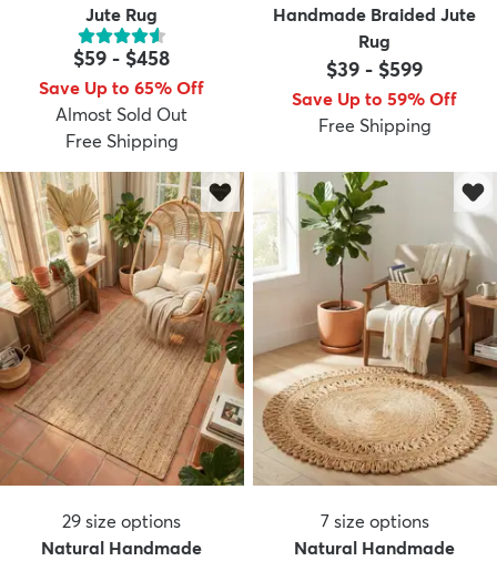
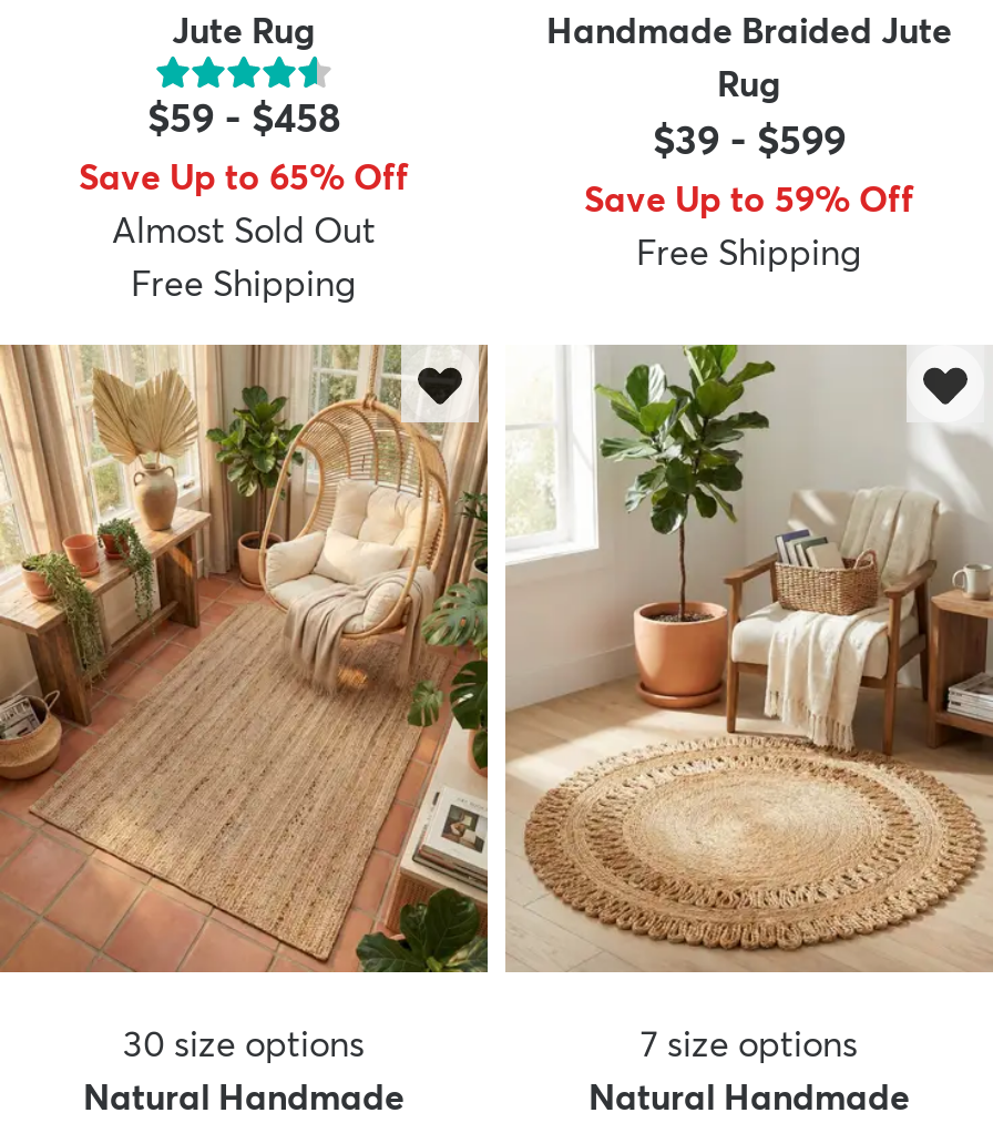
- 29 size options
+ 30 size options
